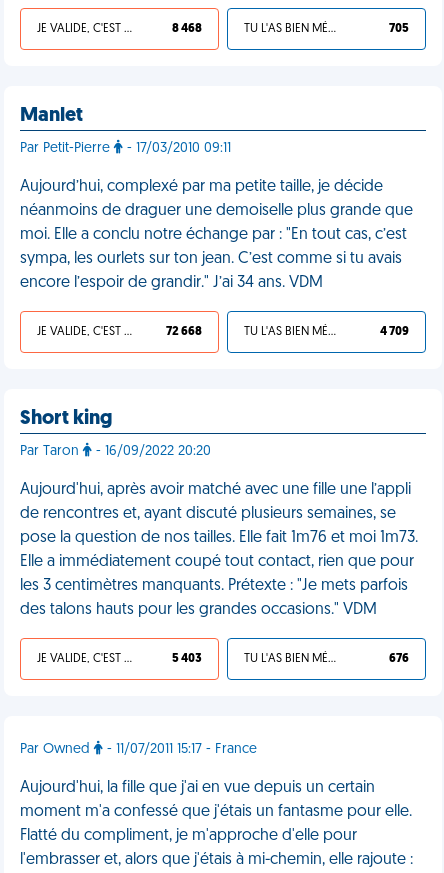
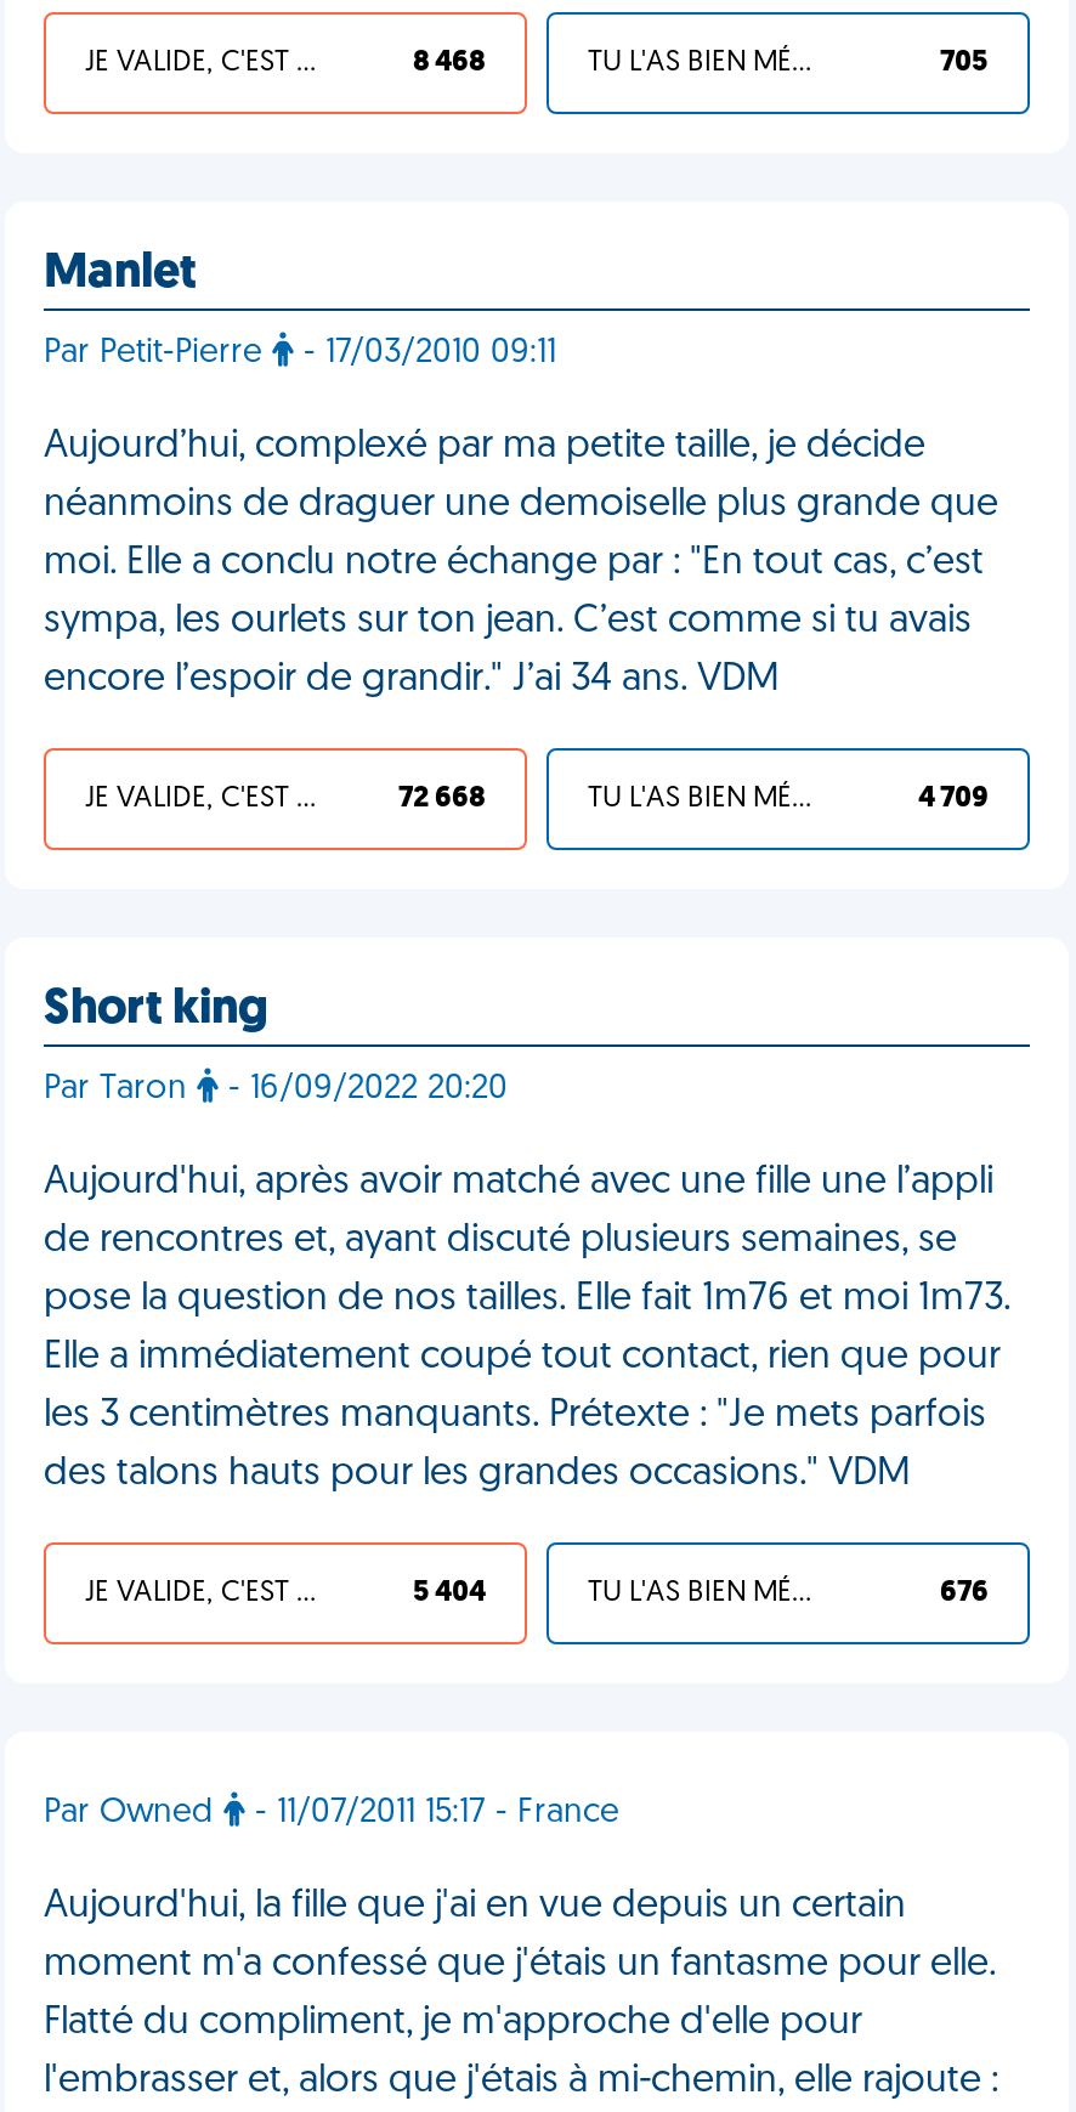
- 5 403
+ 5 404
